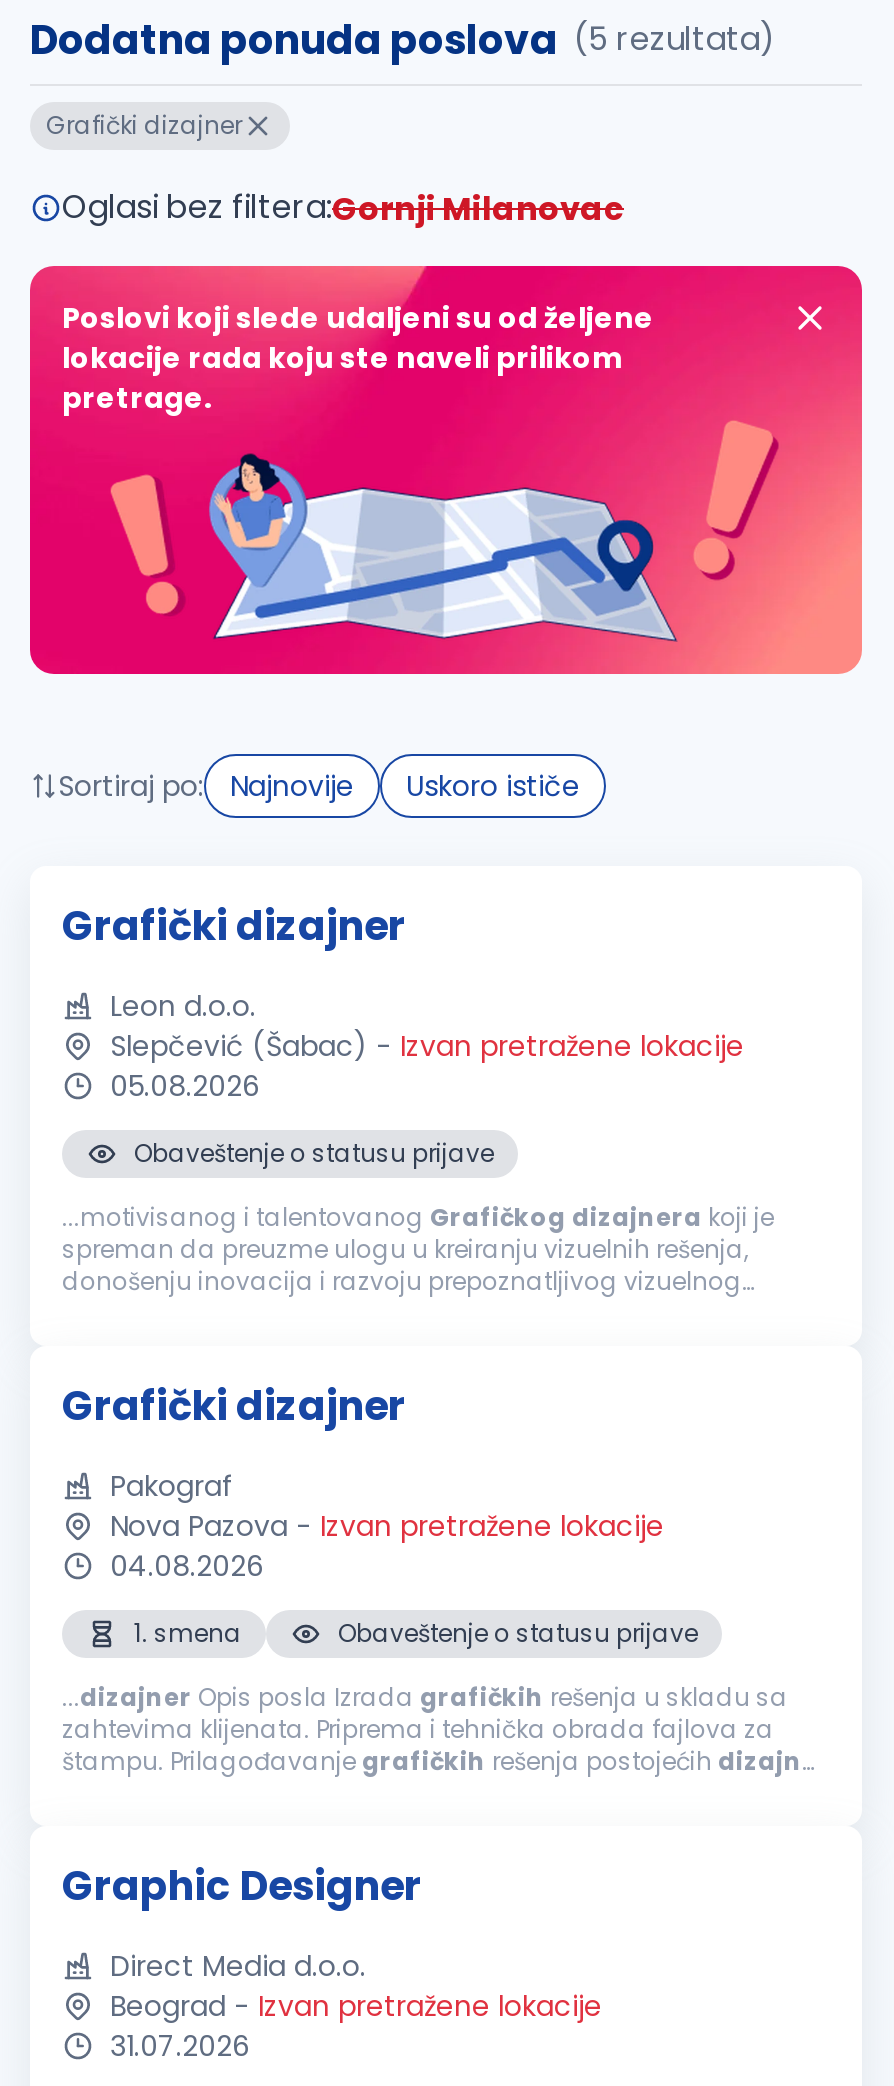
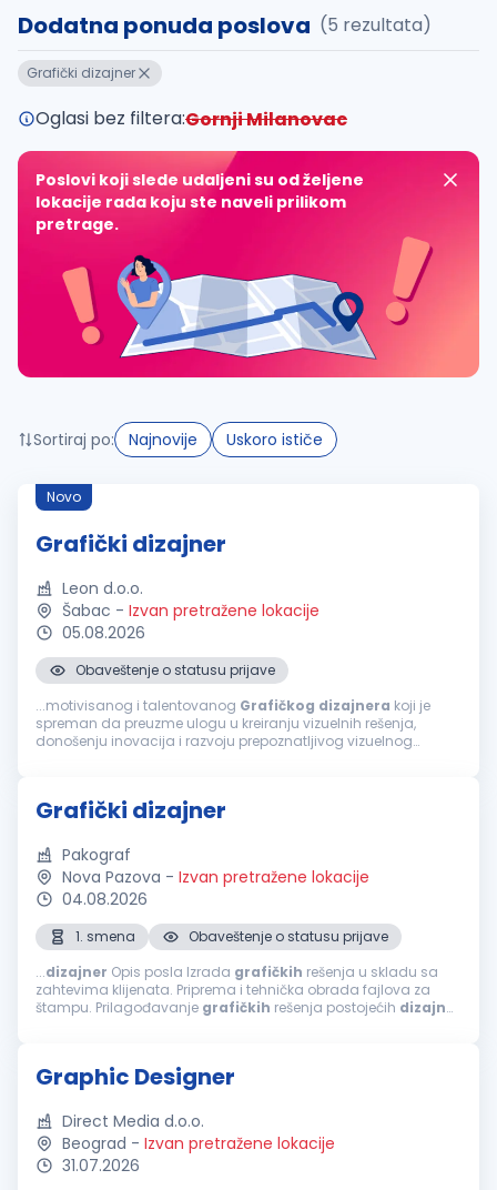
+ Novo

- Slepčević (Šabac) - Izvan pretražene lokacije
+ Šabac - Izvan pretražene lokacije
